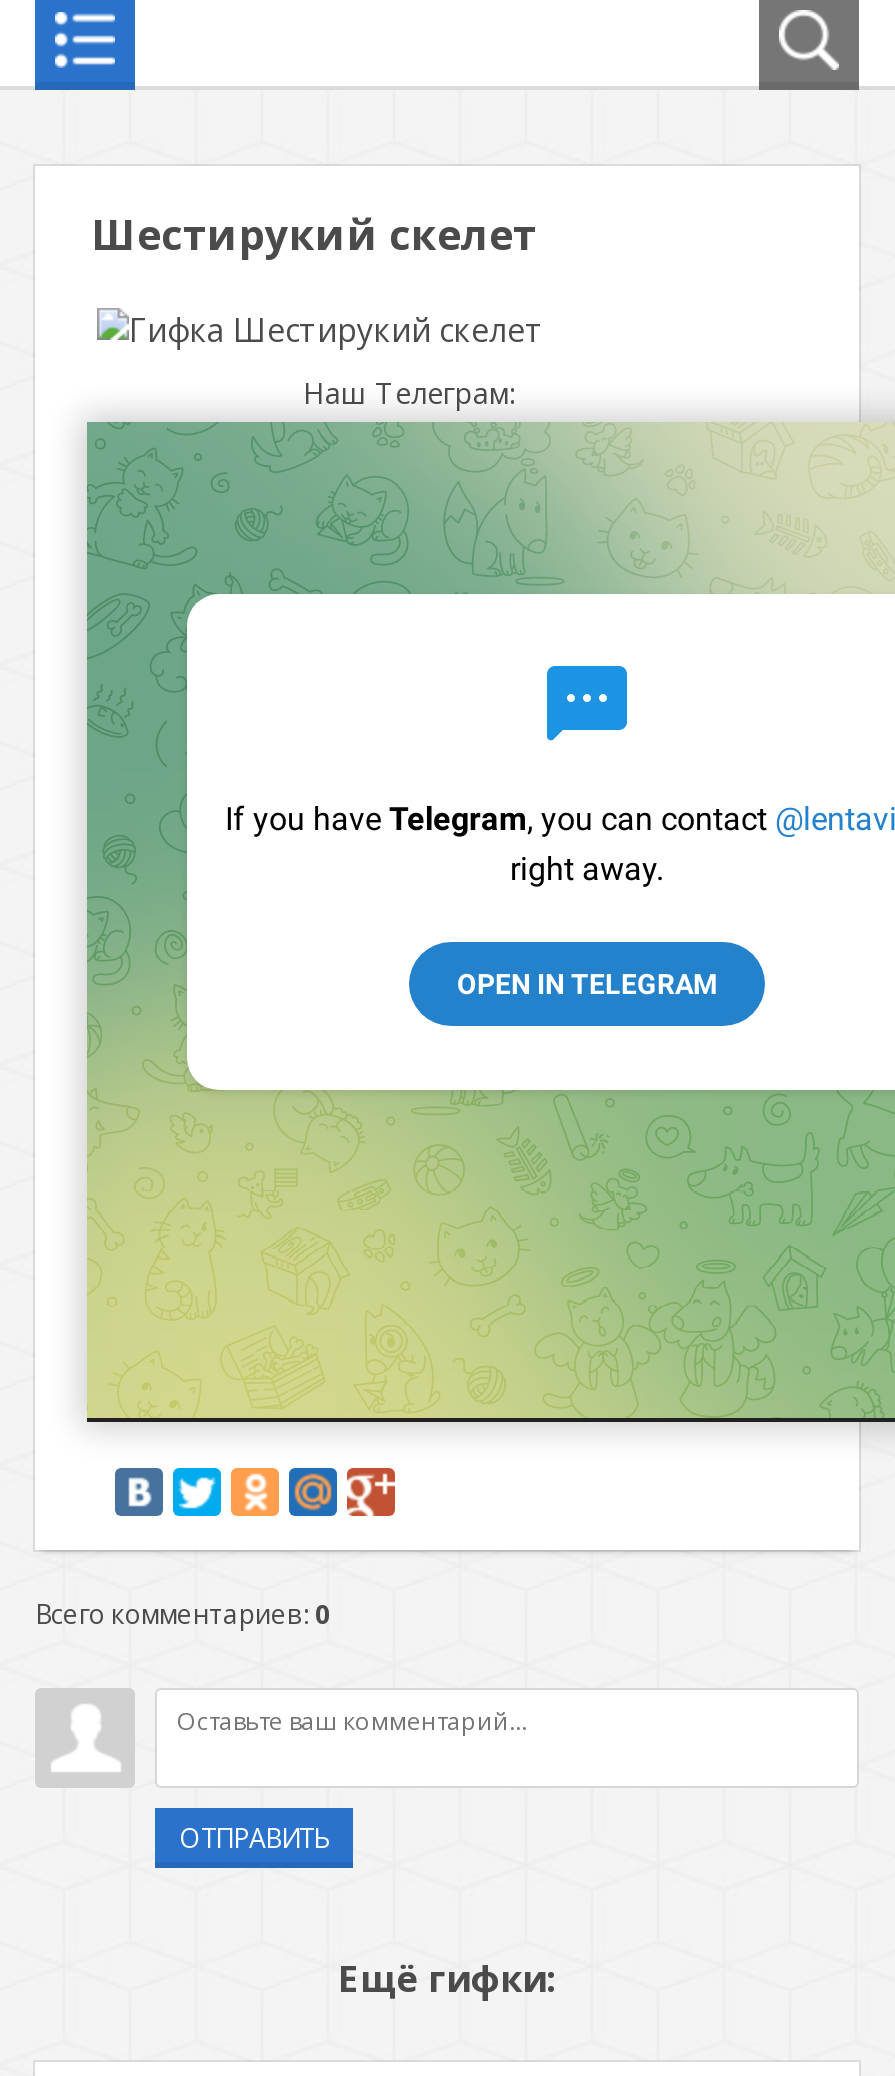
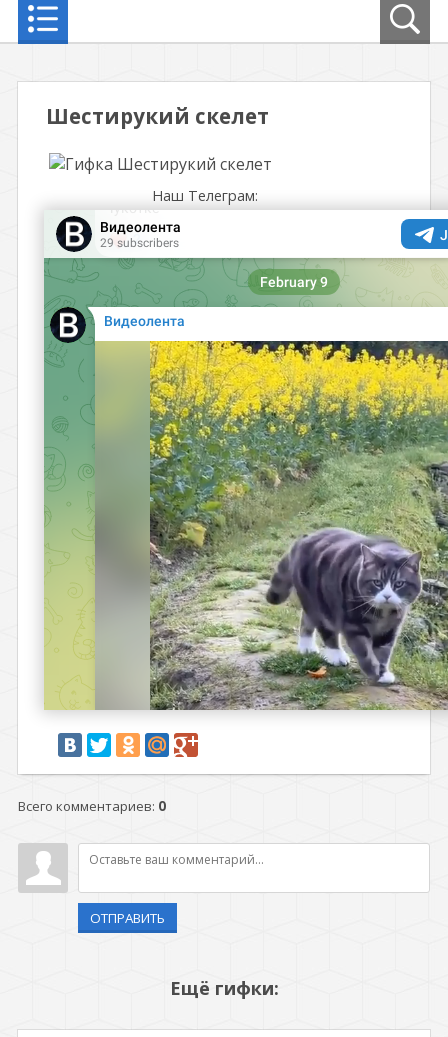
- [image]
+ [image]

- [image]
+ [image]
